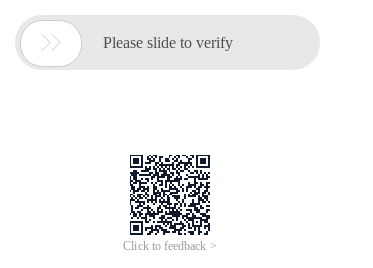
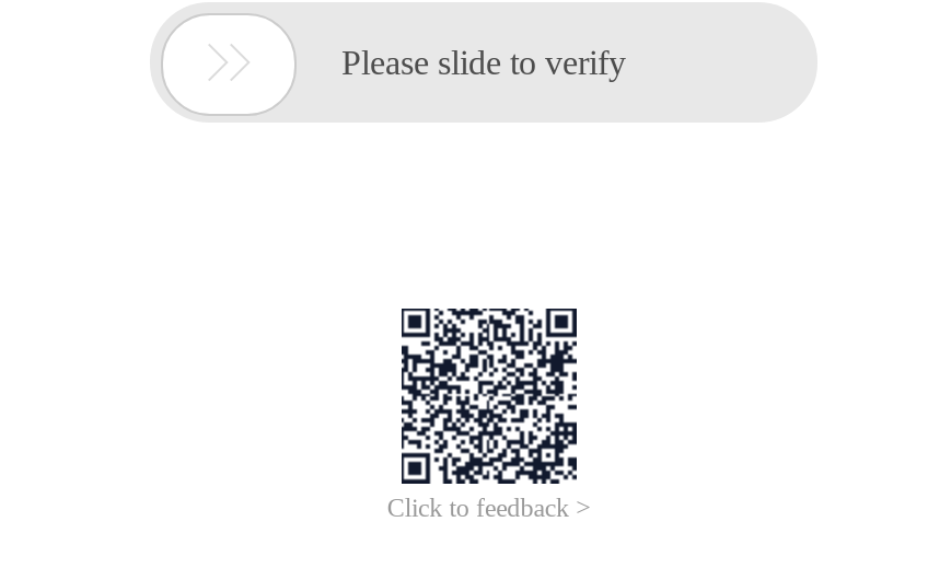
- [image]
+ [image]
